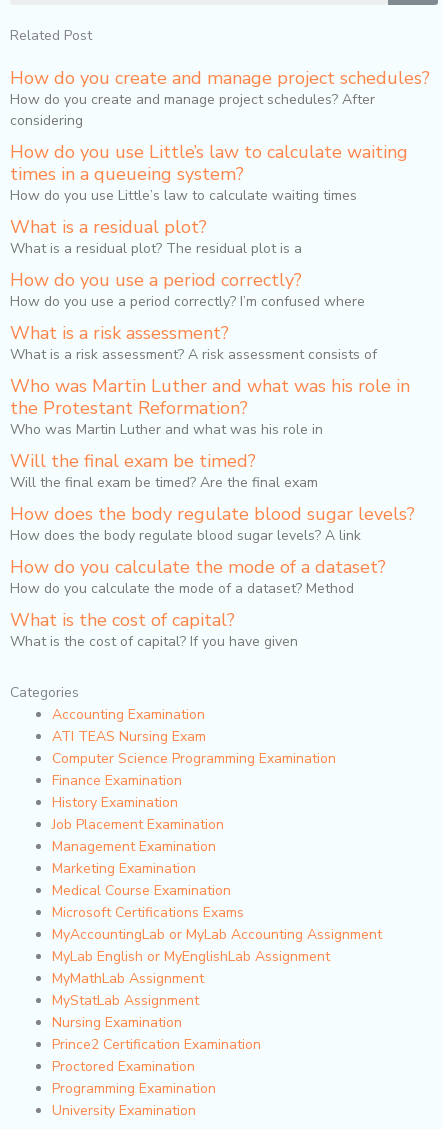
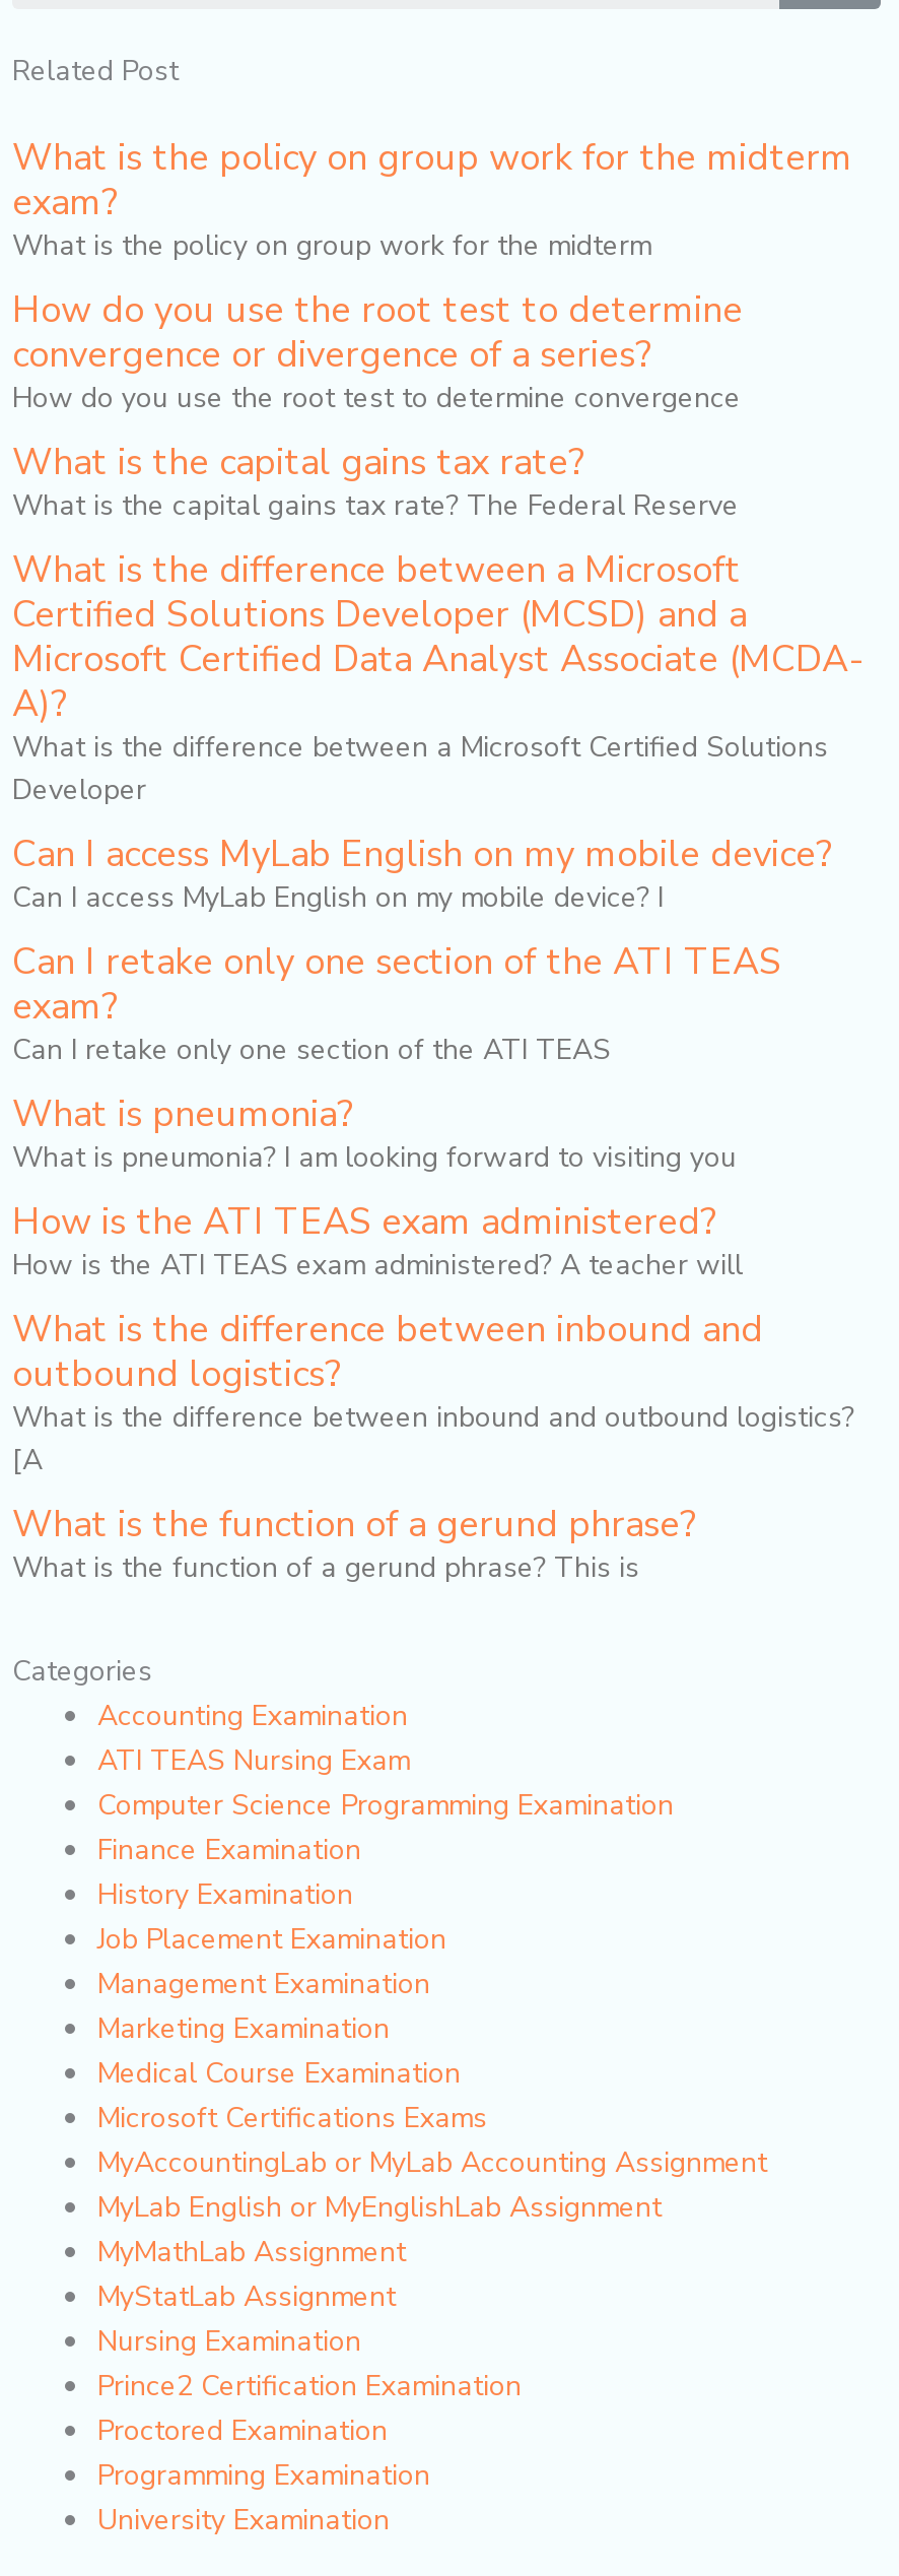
- How do you create and manage project schedules?
- How do you create and manage project schedules? After
- considering
- How do you use Little’s law to calculate waiting
- times in a queueing system?
- How do you use Little’s law to calculate waiting times
- What is a residual plot?
- What is a residual plot? The residual plot is a
- How do you use a period correctly?
- How do you use a period correctly? I’m confused where
- What is a risk assessment?
- What is a risk assessment? A risk assessment consists of
- Who was Martin Luther and what was his role in
- the Protestant Reformation?
- Who was Martin Luther and what was his role in
- Will the final exam be timed?
- Will the final exam be timed? Are the final exam
- How does the body regulate blood sugar levels?
- How does the body regulate blood sugar levels? A link
- How do you calculate the mode of a dataset?
- How do you calculate the mode of a dataset? Method
- What is the cost of capital?
- What is the cost of capital? If you have given
+ What is the policy on group work for the midterm
+ exam?
+ What is the policy on group work for the midterm
+ How do you use the root test to determine
+ convergence or divergence of a series?
+ How do you use the root test to determine convergence
+ What is the capital gains tax rate?
+ What is the capital gains tax rate? The Federal Reserve
+ What is the difference between a Microsoft
+ Certified Solutions Developer (MCSD) and a
+ Microsoft Certified Data Analyst Associate (MCDA-
+ A)?
+ What is the difference between a Microsoft Certified Solutions
+ Developer
+ Can I access MyLab English on my mobile device?
+ Can I access MyLab English on my mobile device? I
+ Can I retake only one section of the ATI TEAS
+ exam?
+ Can I retake only one section of the ATI TEAS
+ What is pneumonia?
+ What is pneumonia? I am looking forward to visiting you
+ How is the ATI TEAS exam administered?
+ How is the ATI TEAS exam administered? A teacher will
+ What is the difference between inbound and
+ outbound logistics?
+ What is the difference between inbound and outbound logistics?
+ [A
+ What is the function of a gerund phrase?
+ What is the function of a gerund phrase? This is
